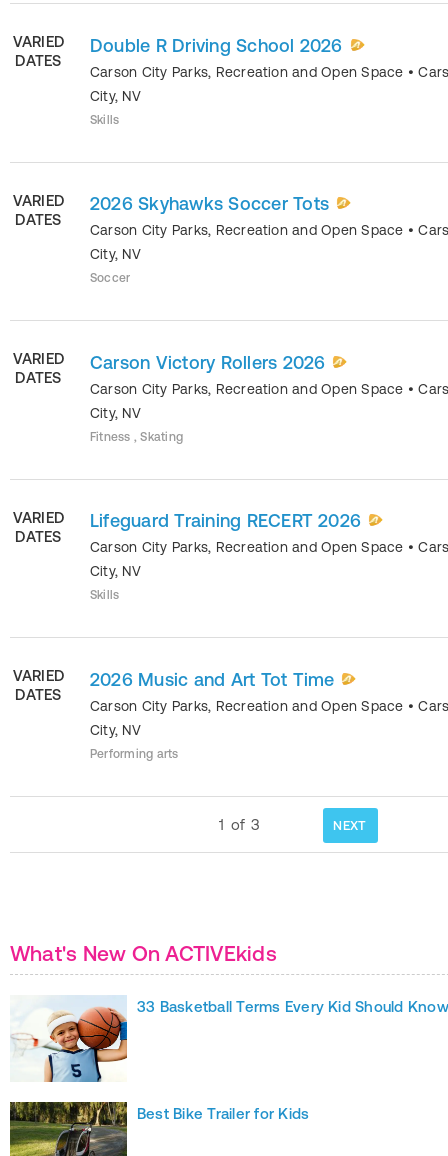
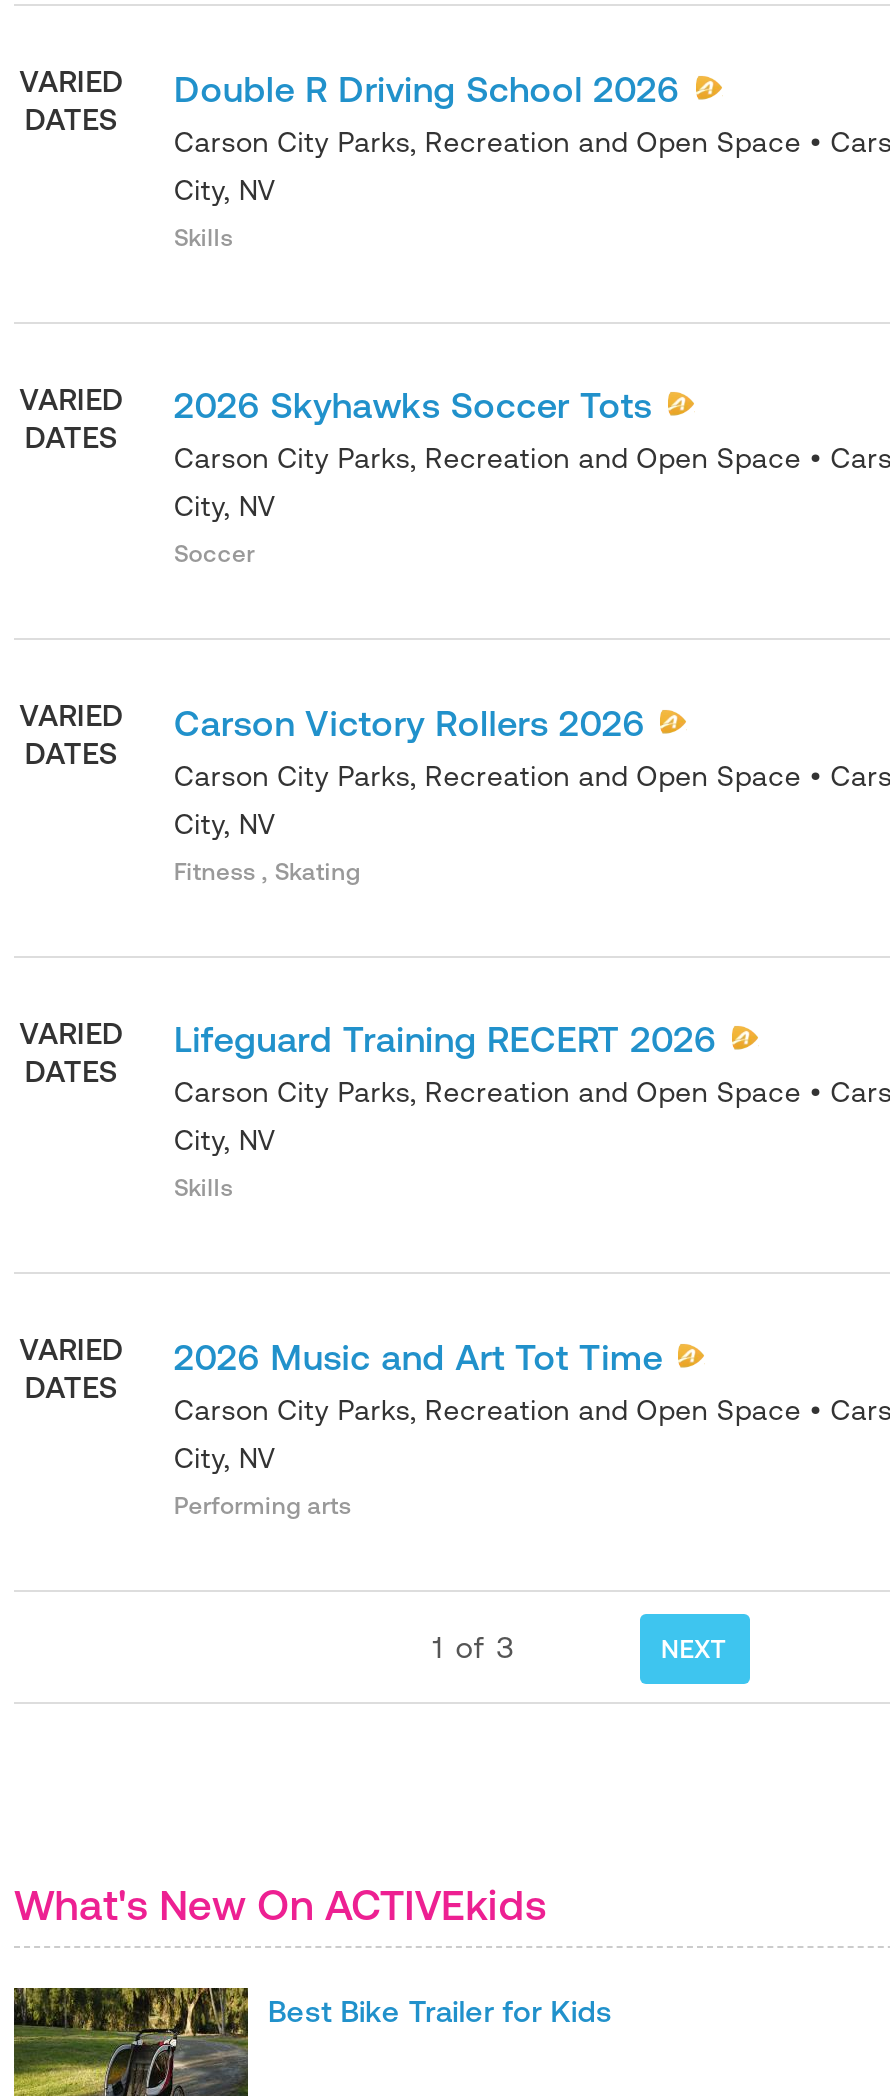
- [image]
- 33 Basketball Terms Every Kid Should Know
